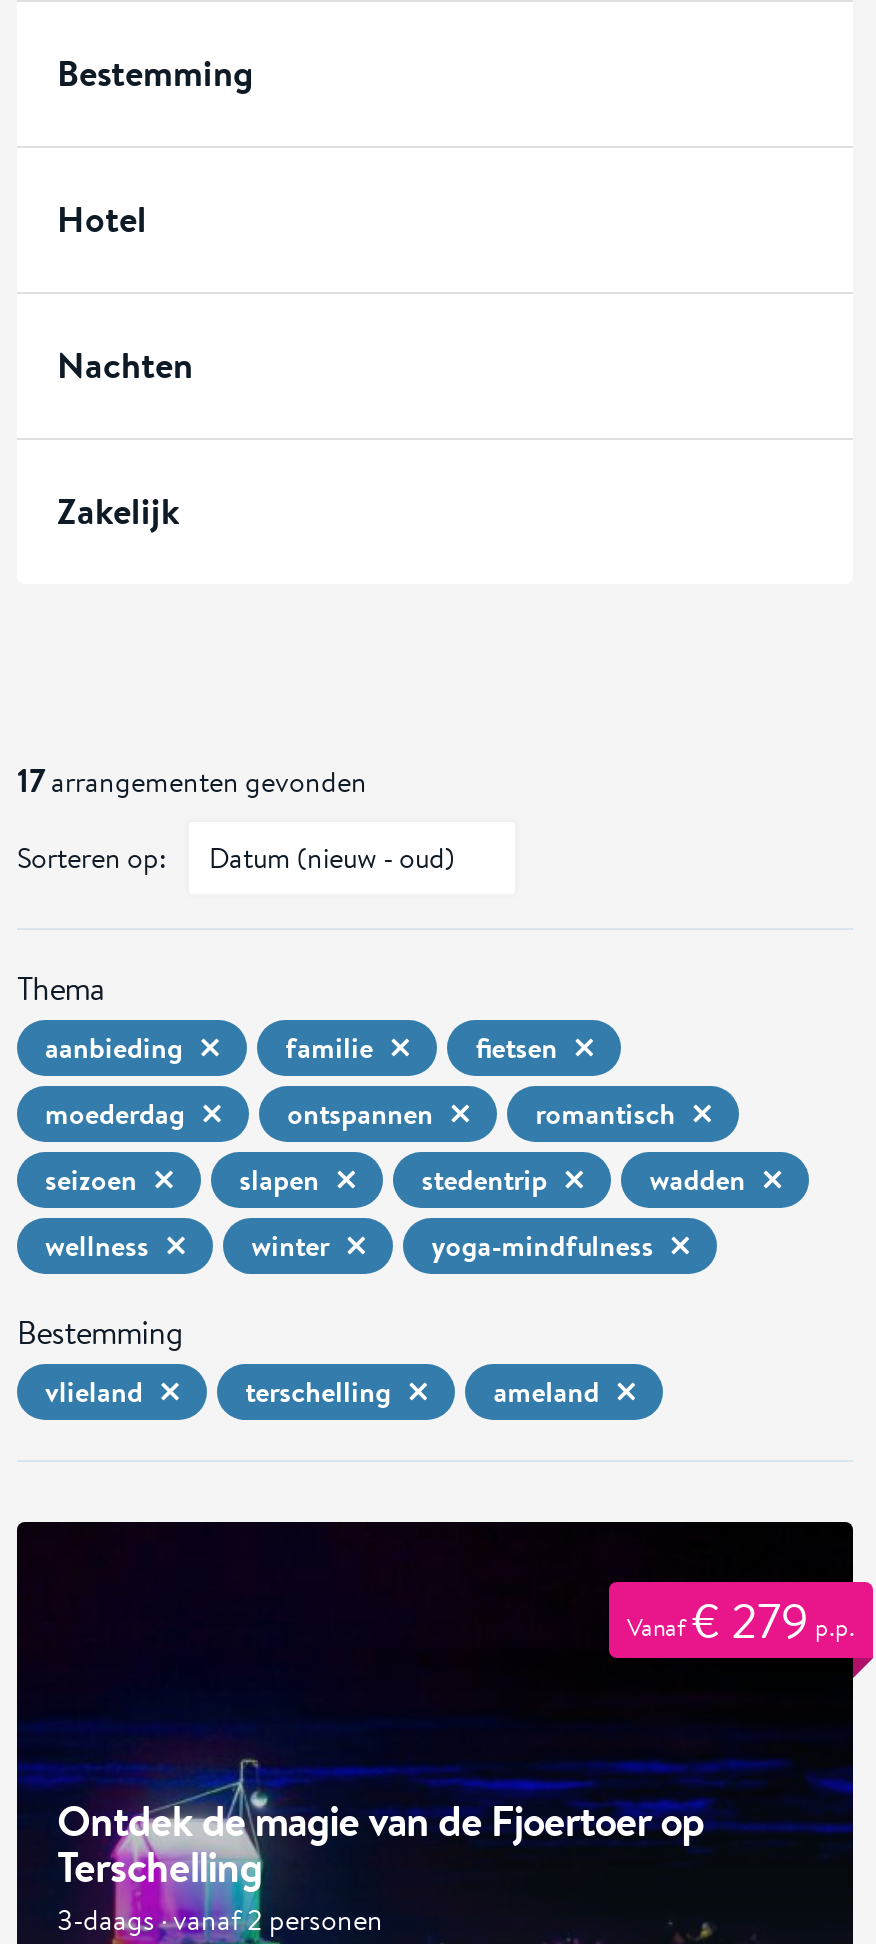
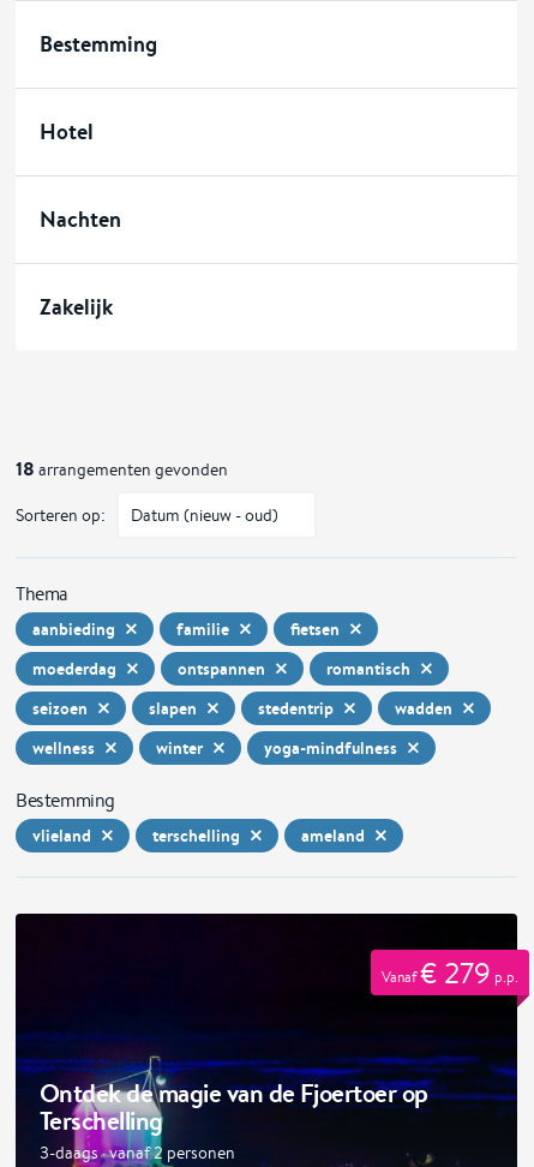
- 17arrangementen gevonden
+ 18arrangementen gevonden
